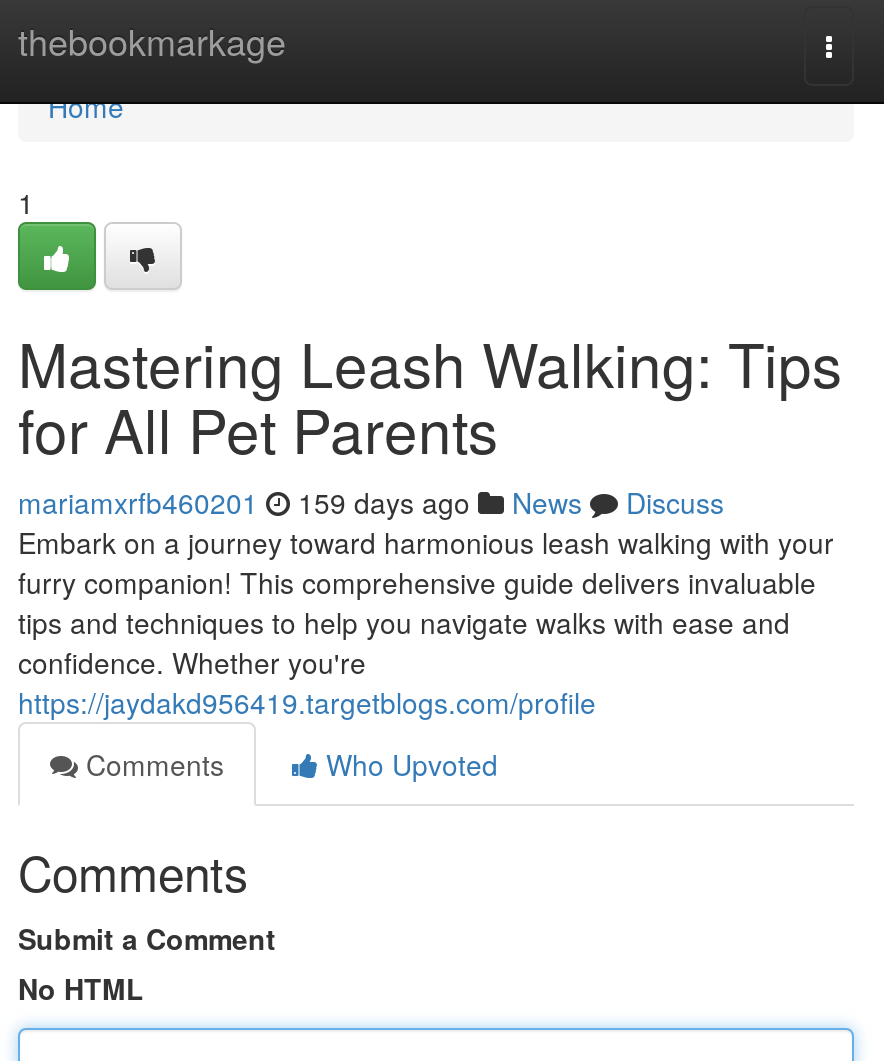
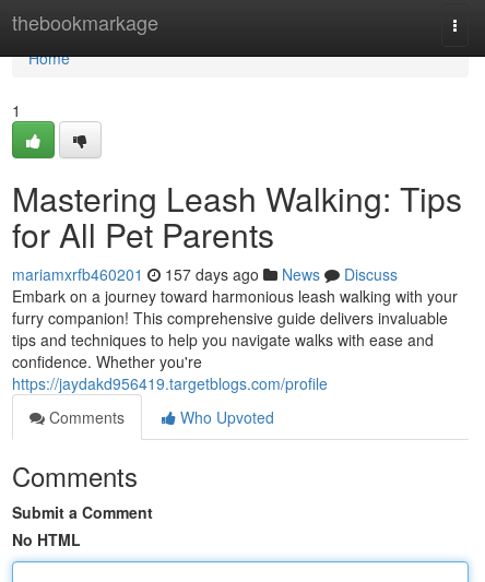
- mariamxrfb460201 159 days ago News Discuss
+ mariamxrfb460201 157 days ago News Discuss
